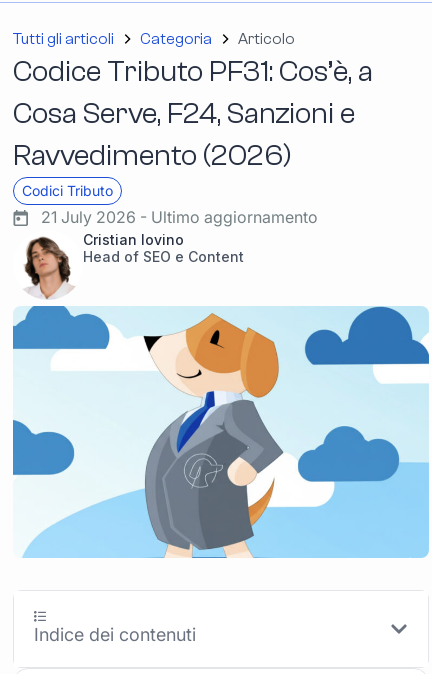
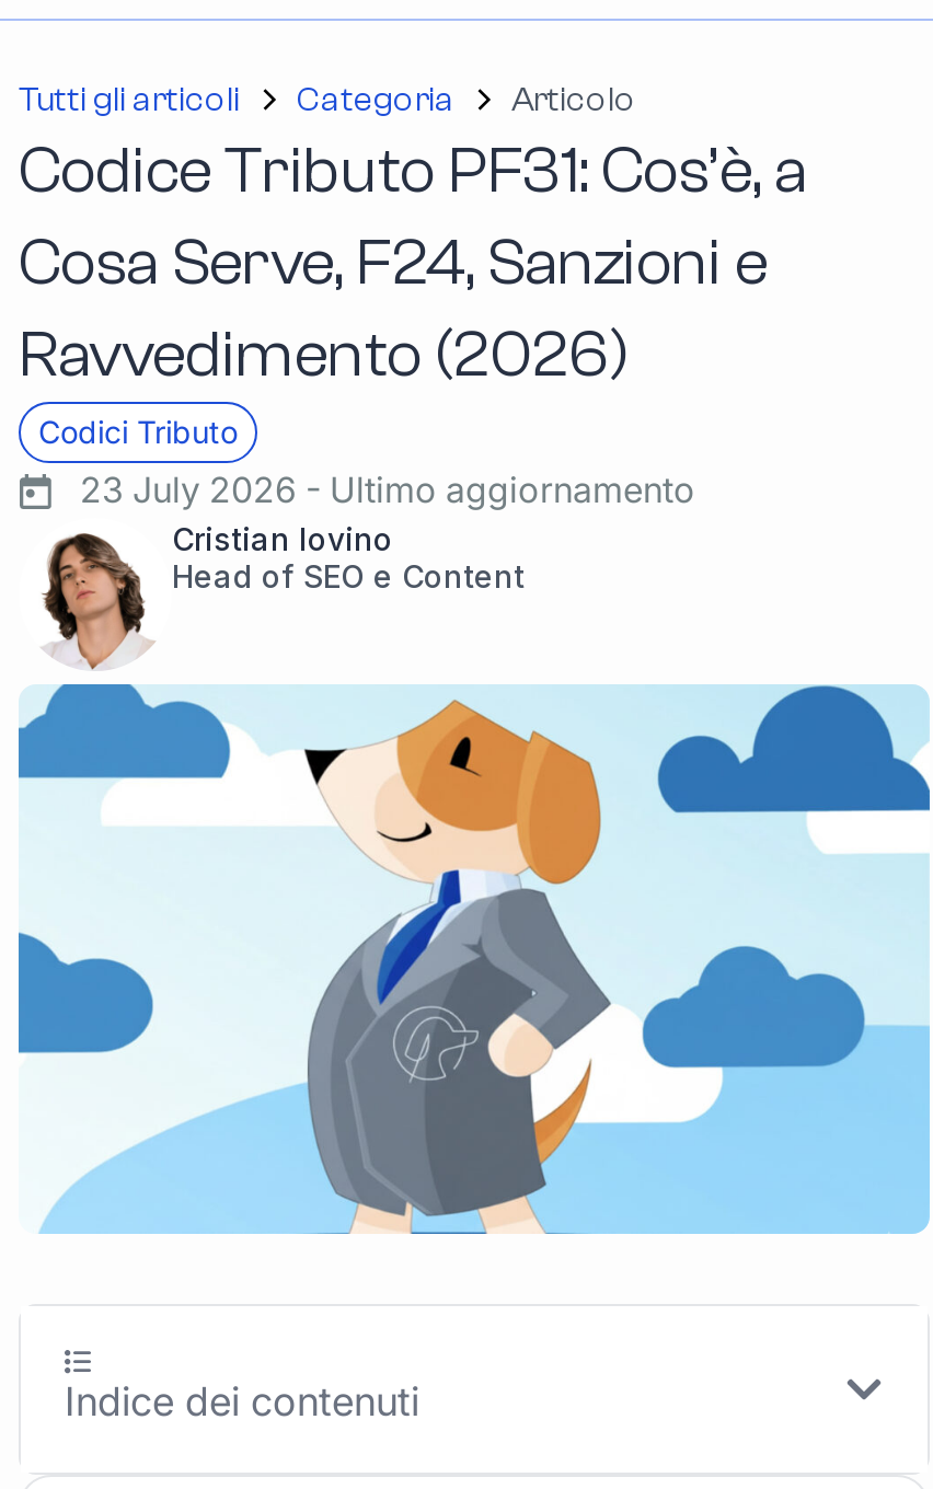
- 21 July 2026 - Ultimo aggiornamento
+ 23 July 2026 - Ultimo aggiornamento
